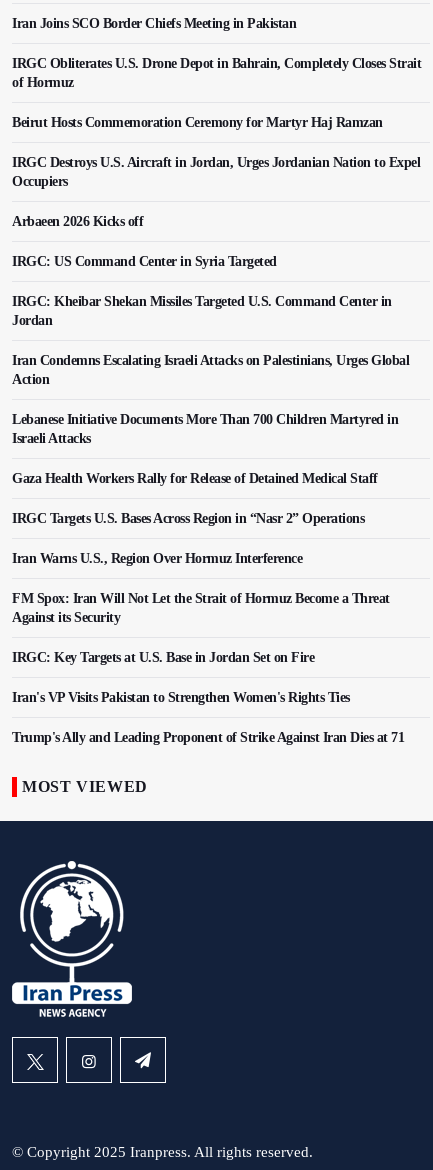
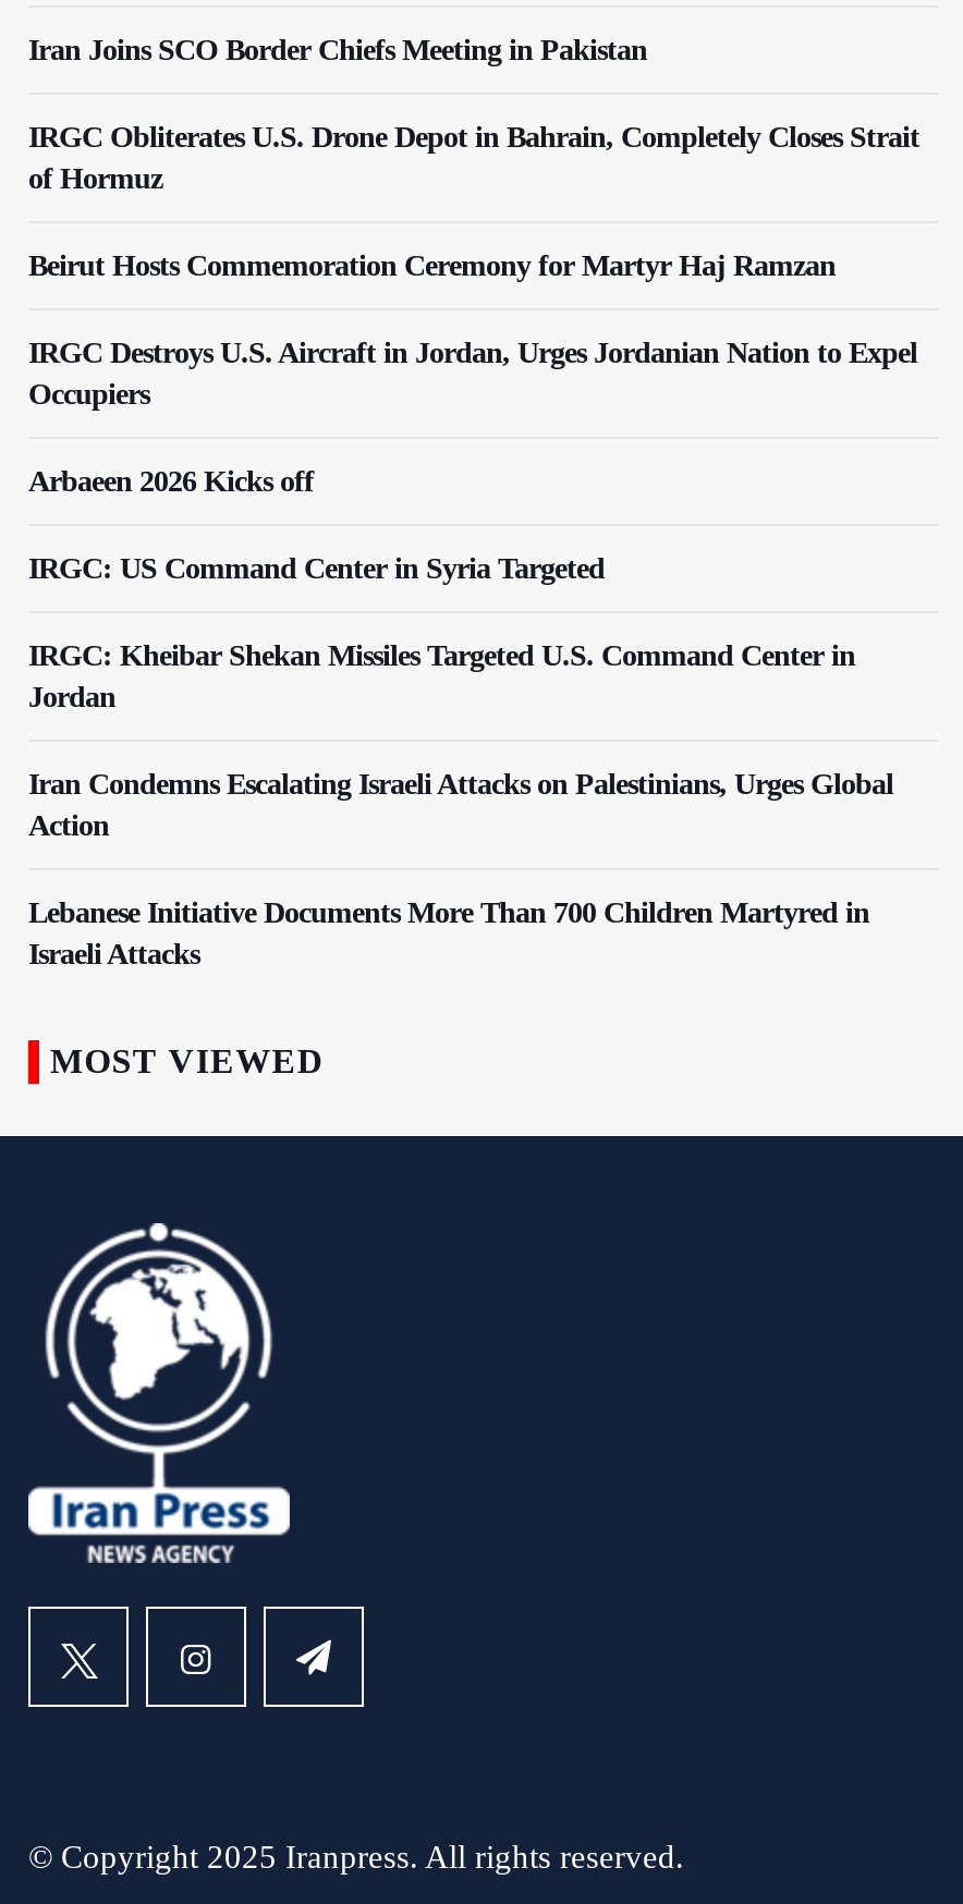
- Gaza Health Workers Rally for Release of Detained Medical Staff
- IRGC Targets U.S. Bases Across Region in “Nasr 2” Operations
- Iran Warns U.S., Region Over Hormuz Interference
- FM Spox: Iran Will Not Let the Strait of Hormuz Become a Threat
- Against its Security
- IRGC: Key Targets at U.S. Base in Jordan Set on Fire
- Iran's VP Visits Pakistan to Strengthen Women's Rights Ties
- Trump's Ally and Leading Proponent of Strike Against Iran Dies at 71
